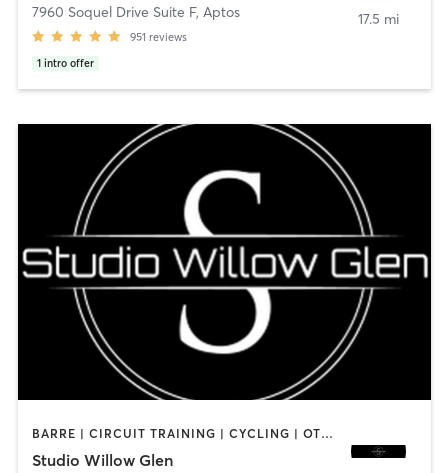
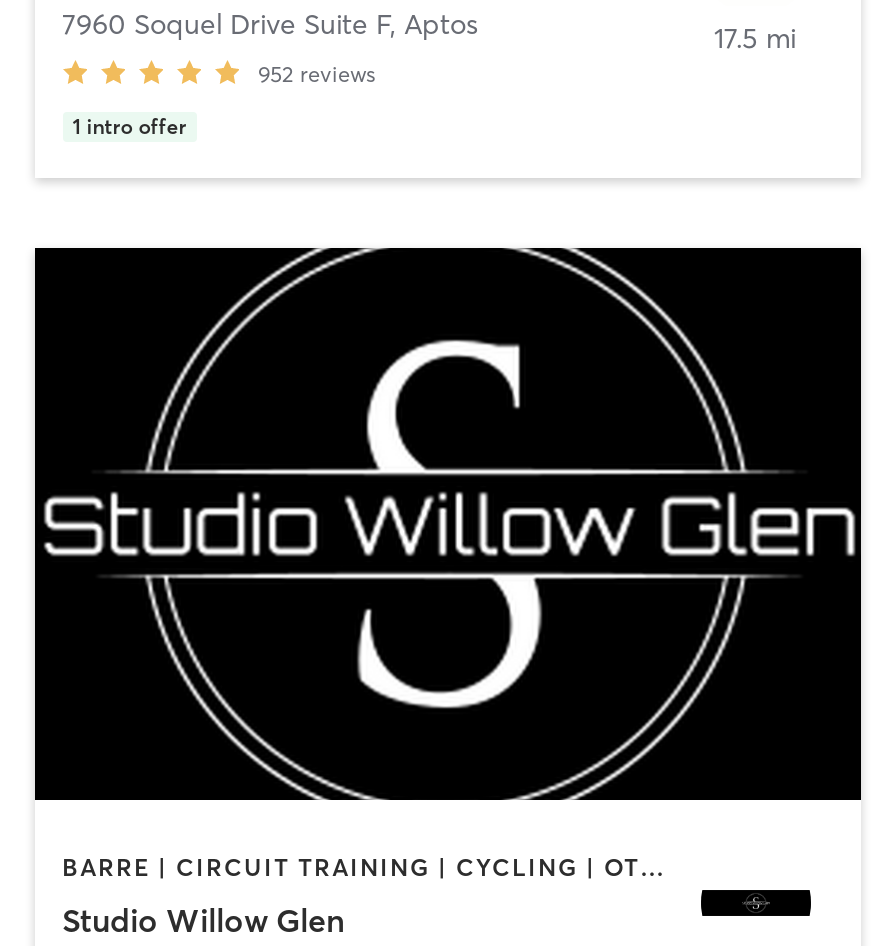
- 951 reviews
+ 952 reviews
